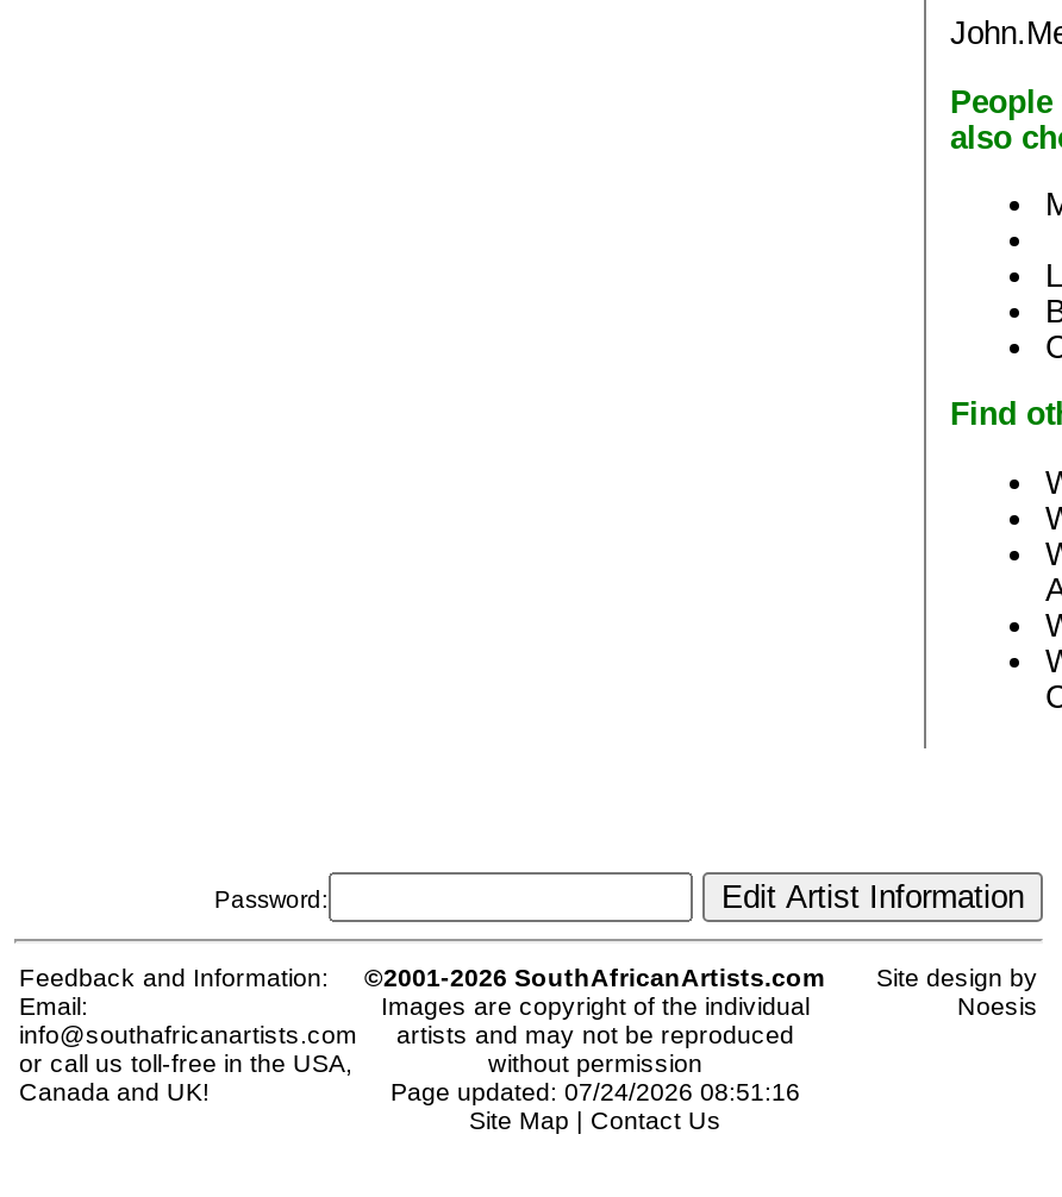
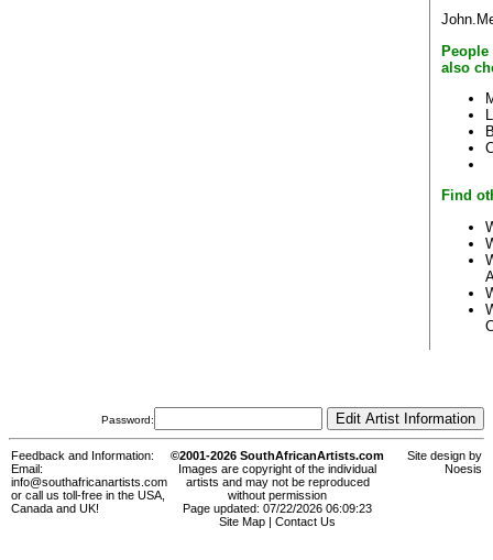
- Page updated: 07/24/2026 08:51:16
+ Page updated: 07/22/2026 06:09:23
